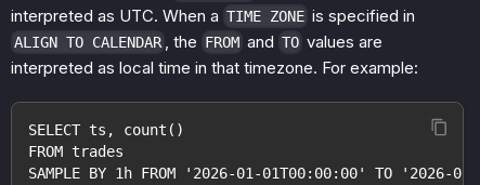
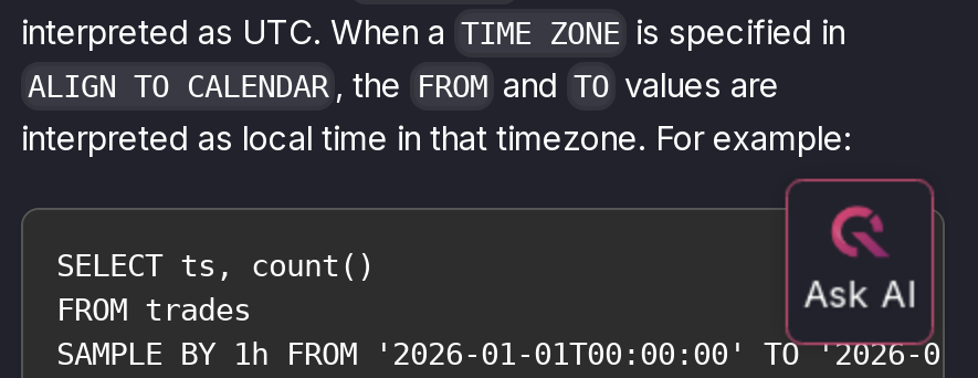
+ [image]
